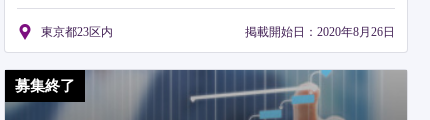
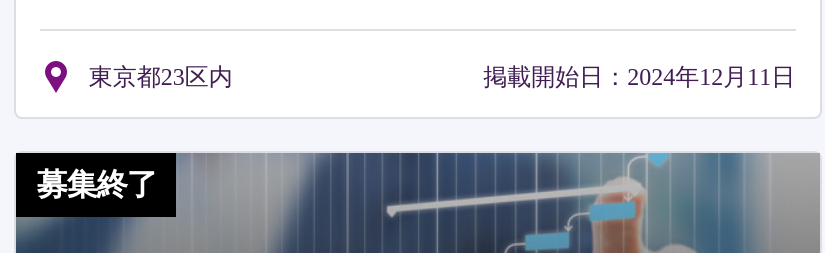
- 掲載開始日：2020年8月26日
+ 掲載開始日：2024年12月11日
